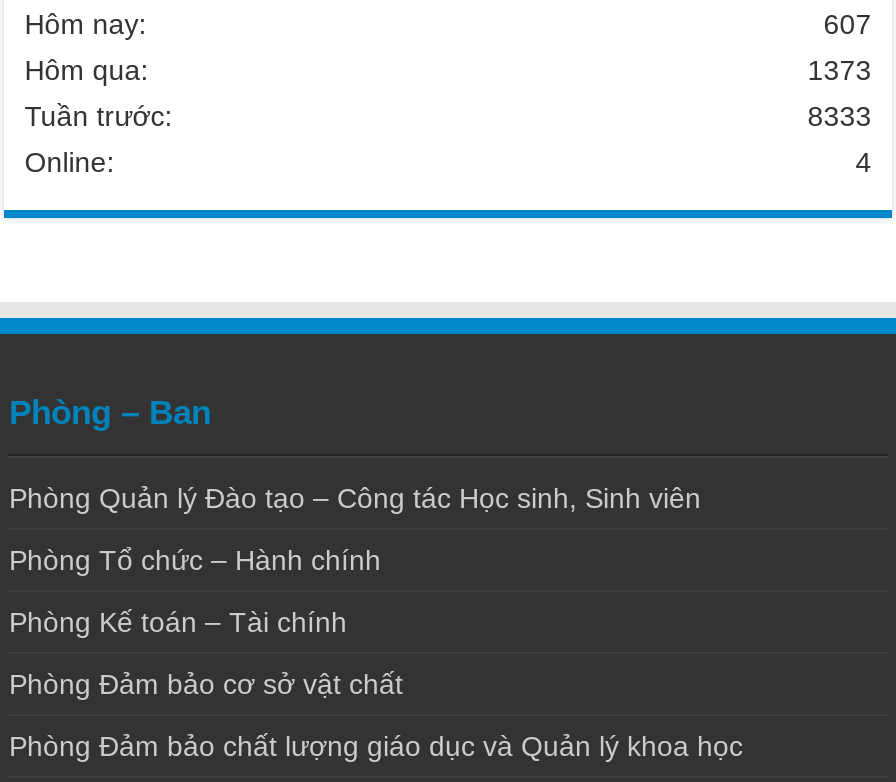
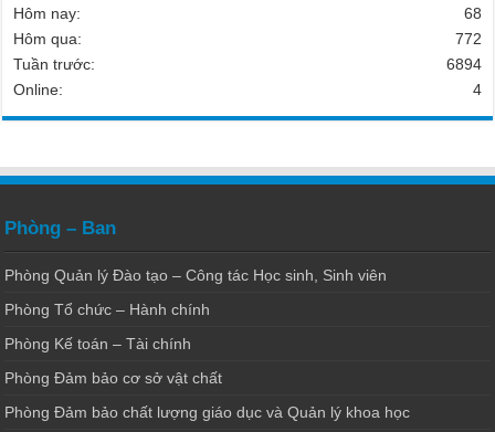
- 607
+ 68

- 1373
+ 772

- 8333
+ 6894
